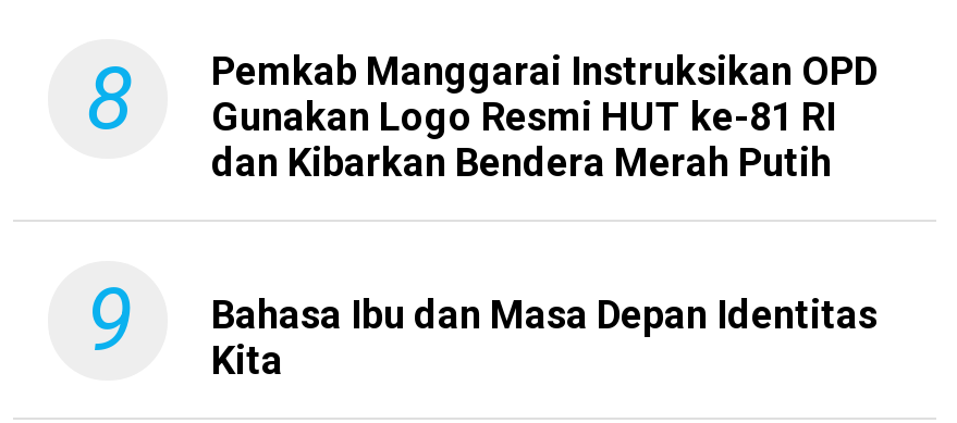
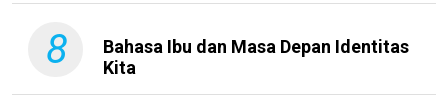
- Pemkab Manggarai Instruksikan OPD
- Gunakan Logo Resmi HUT ke-81 RI
- dan Kibarkan Bendera Merah Putih
- 9
